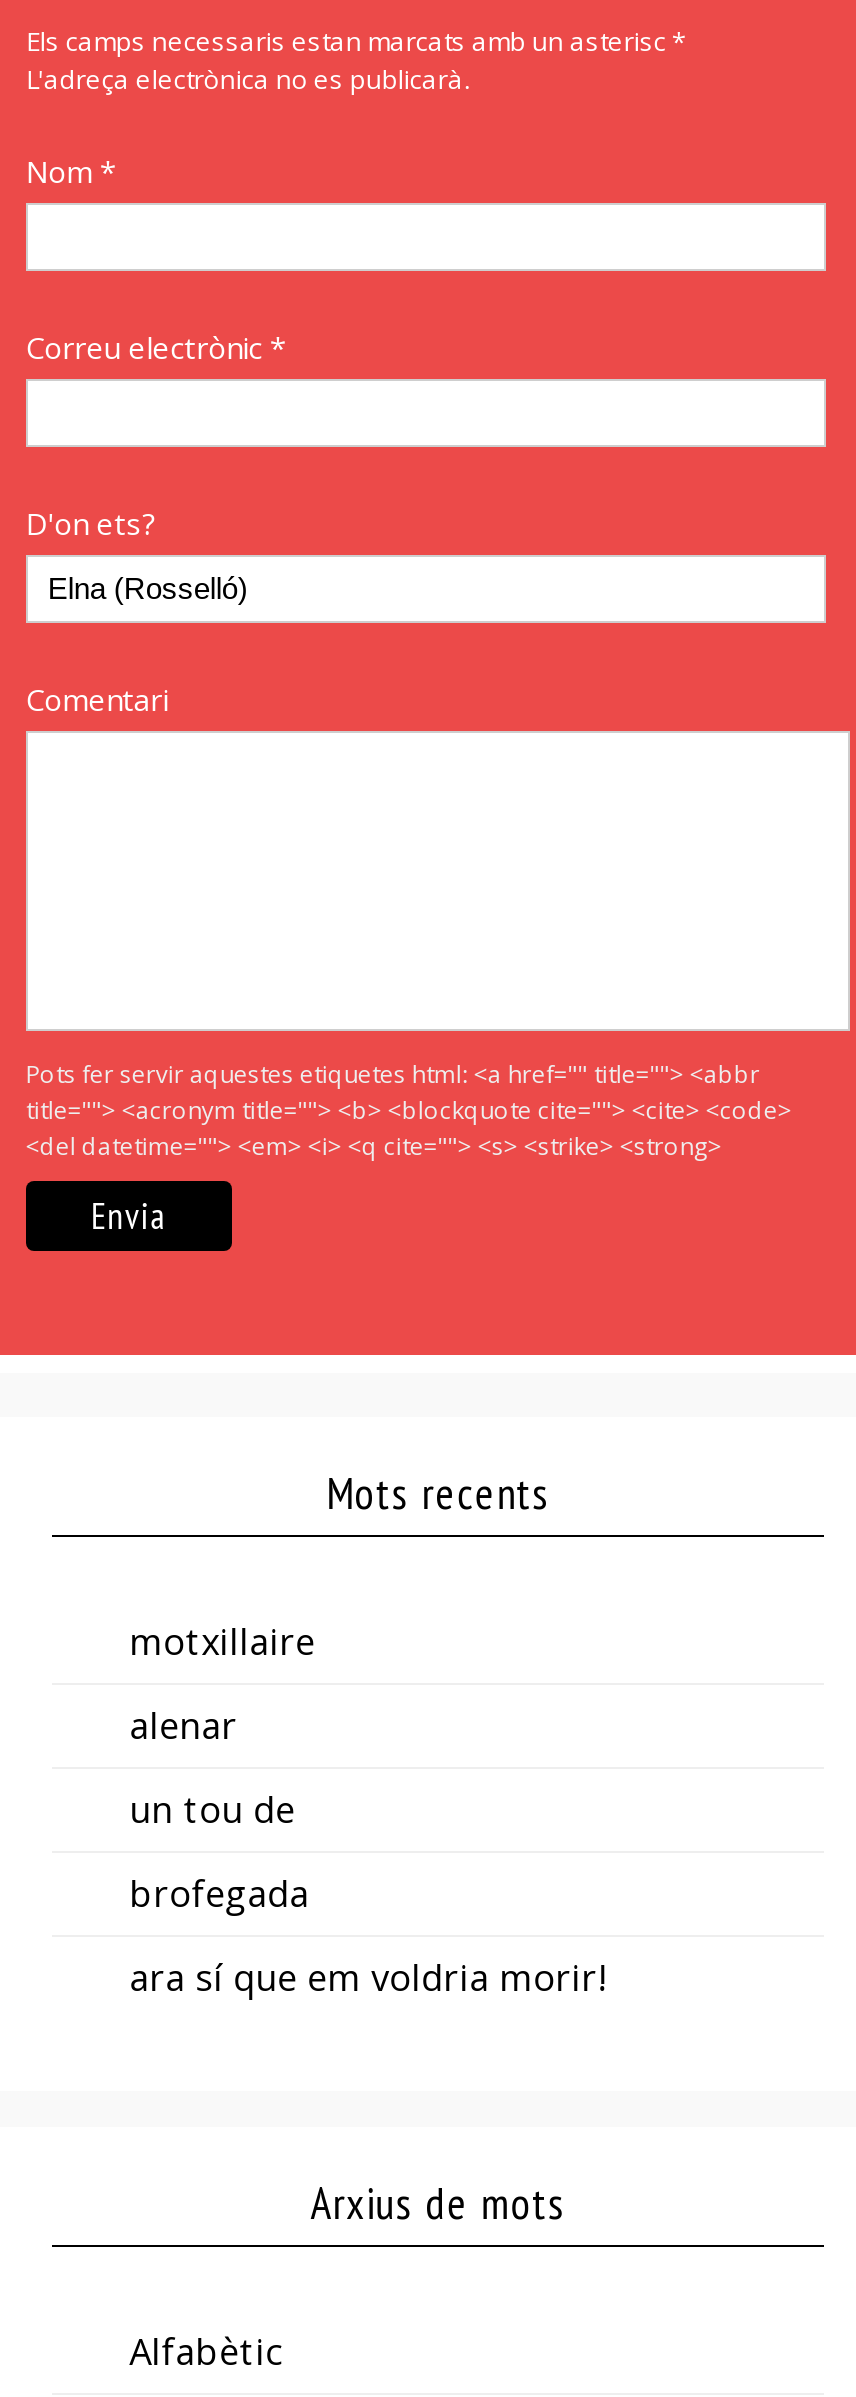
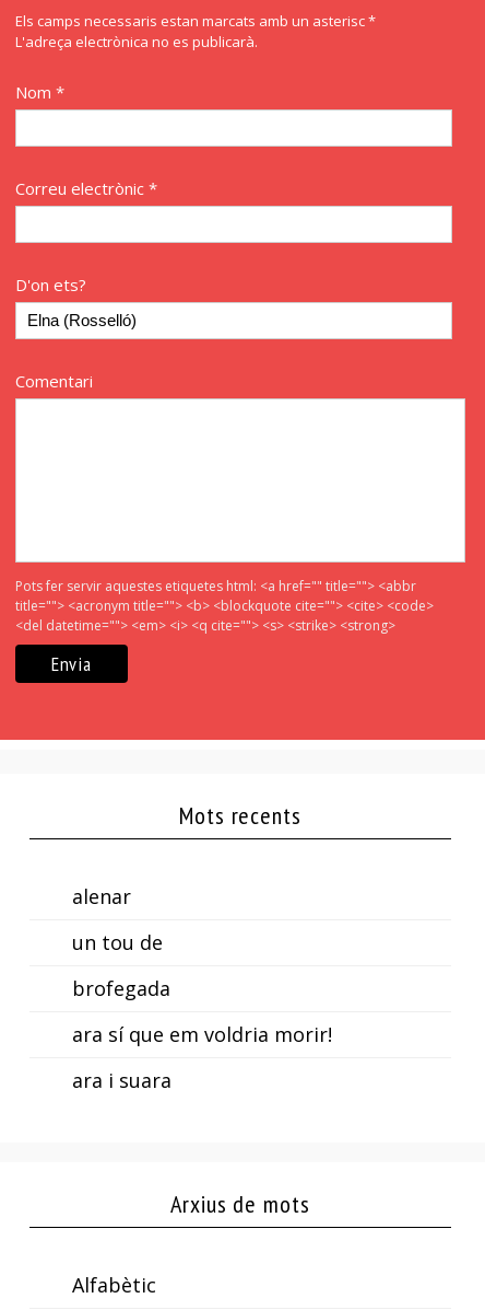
- motxillaire

moved up: alenar | un tou de | brofegada | ara sí que em voldria morir!

+ ara i suara
